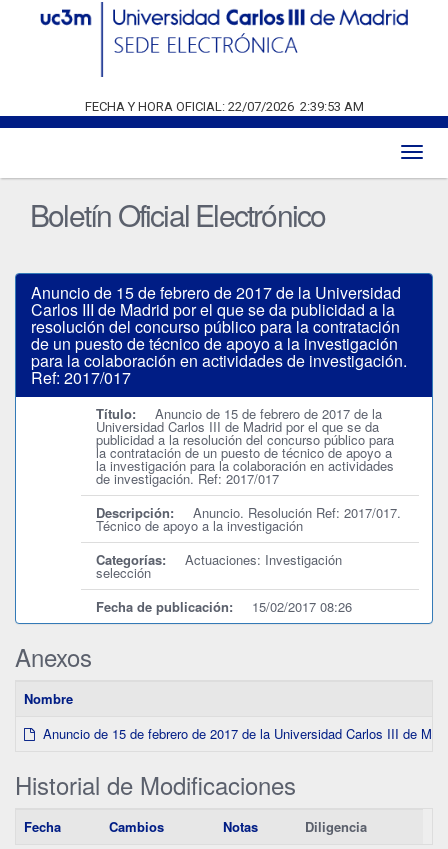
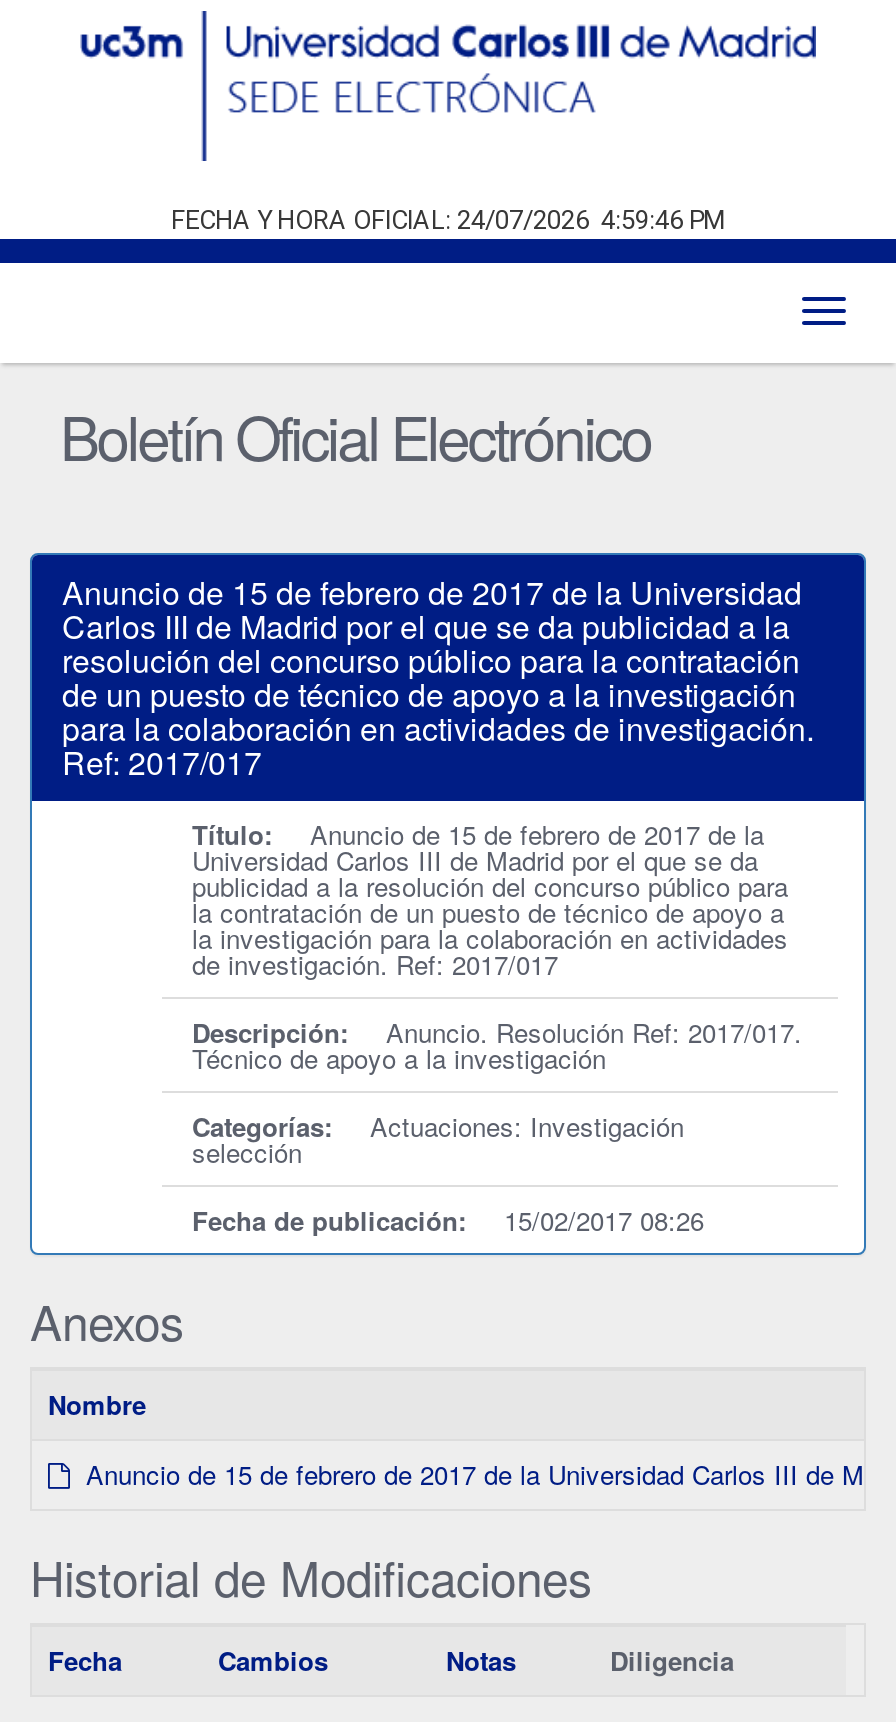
- FECHA Y HORA OFICIAL: 22/07/2026 2:39:53 AM
+ FECHA Y HORA OFICIAL: 24/07/2026 4:59:46 PM
